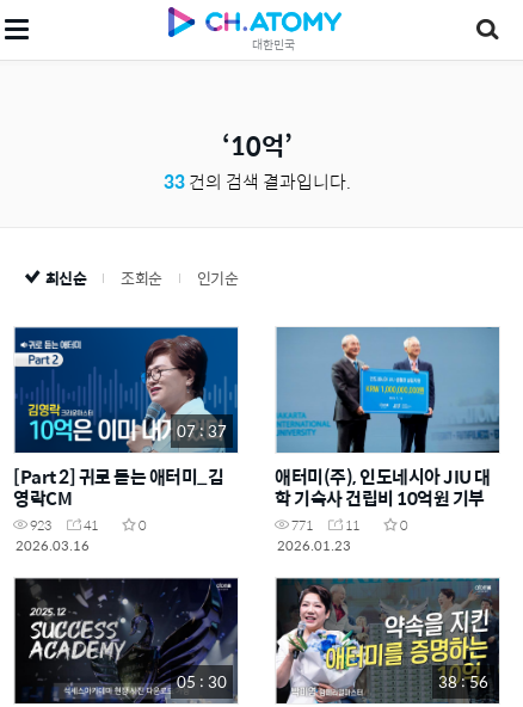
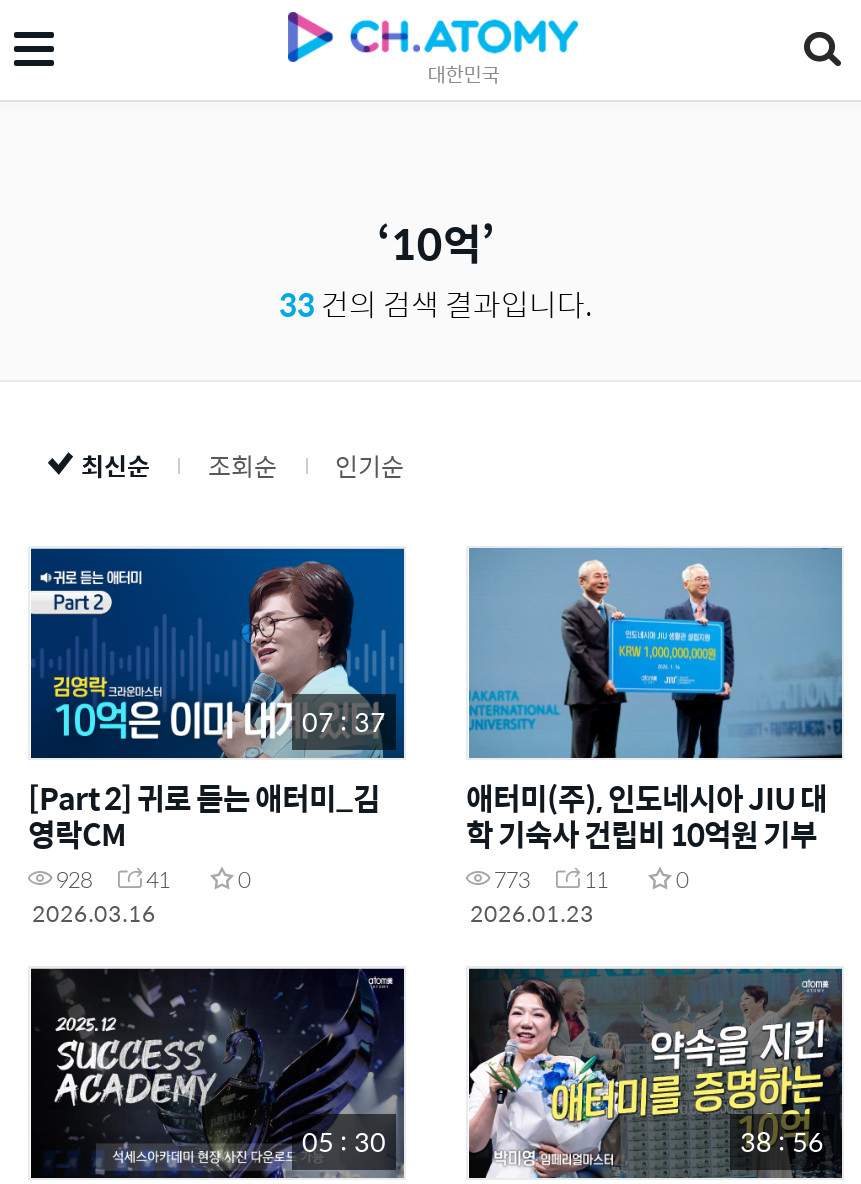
- 923 41 0
+ 928 41 0

- 771 11 0
+ 773 11 0
